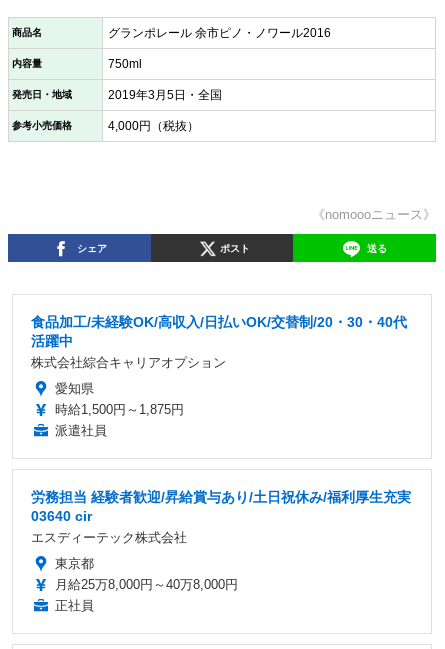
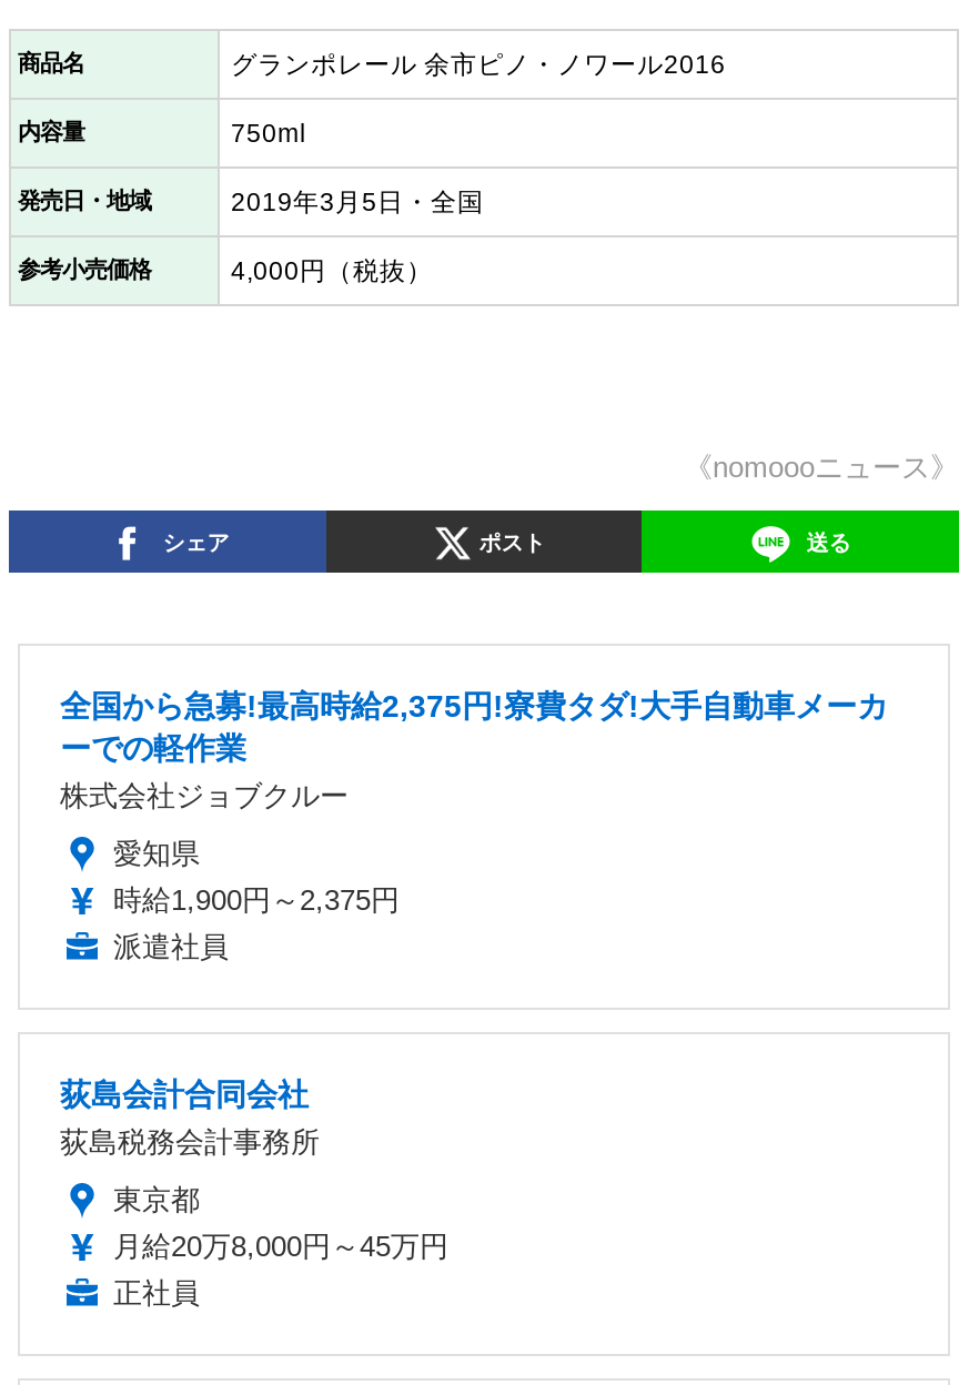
- 食品加工/未経験OK/高収入/日払いOK/交替制/20・30・40代
- 活躍中
- 株式会社綜合キャリアオプション
+ 全国から急募!最高時給2,375円!寮費タダ!大手自動車メーカ
+ ーでの軽作業
+ 株式会社ジョブクルー

- 時給1,500円～1,875円
+ 時給1,900円～2,375円

- 労務担当 経験者歓迎/昇給賞与あり/土日祝休み/福利厚生充実
- 03640 cir
- エスディーテック株式会社
+ 荻島会計合同会社
+ 荻島税務会計事務所

- 月給25万8,000円～40万8,000円
+ 月給20万8,000円～45万円
